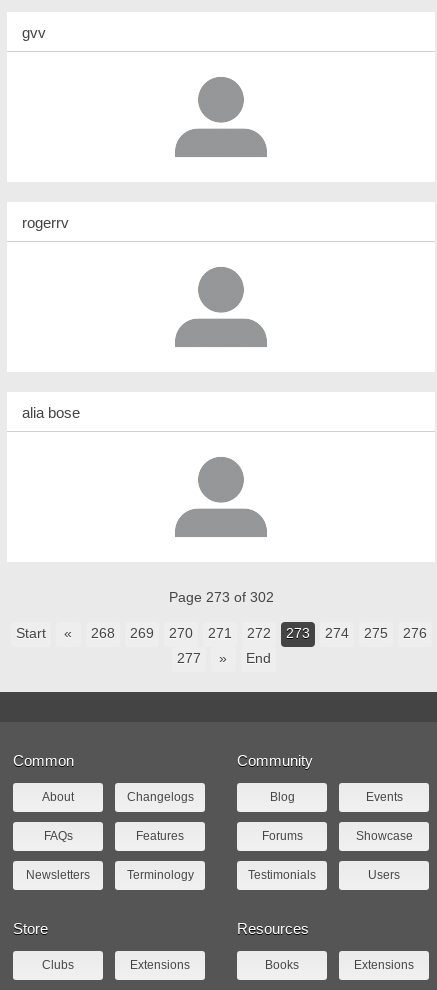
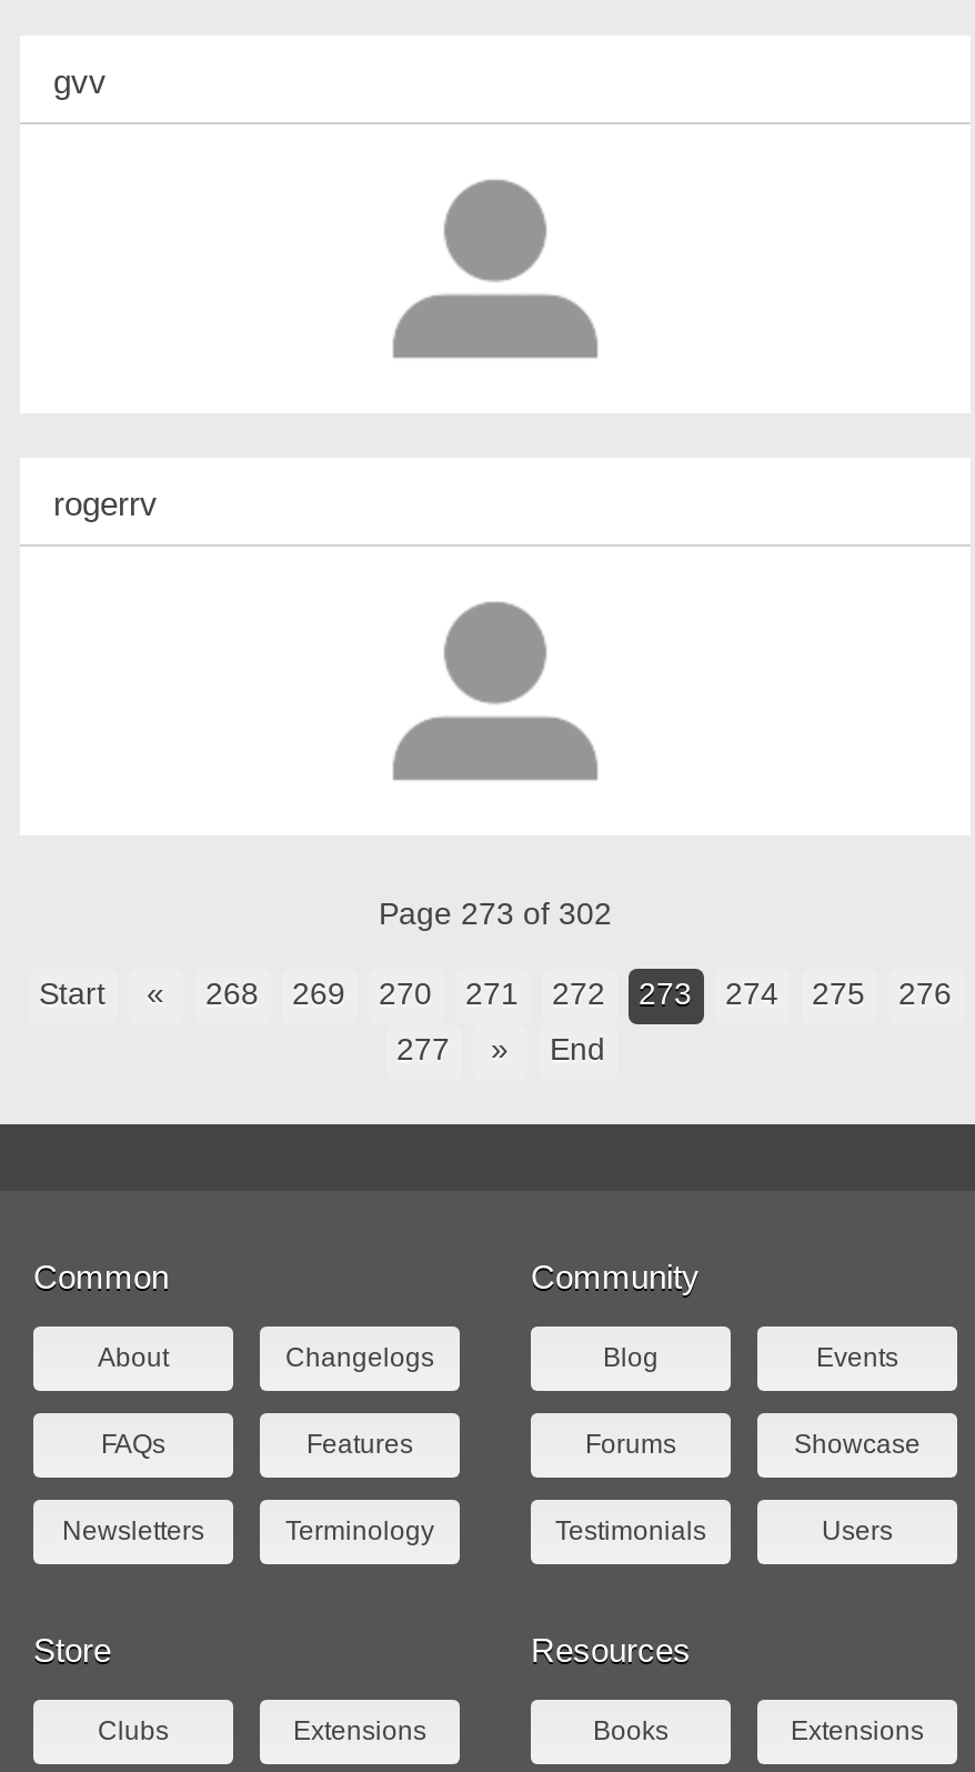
- alia bose
